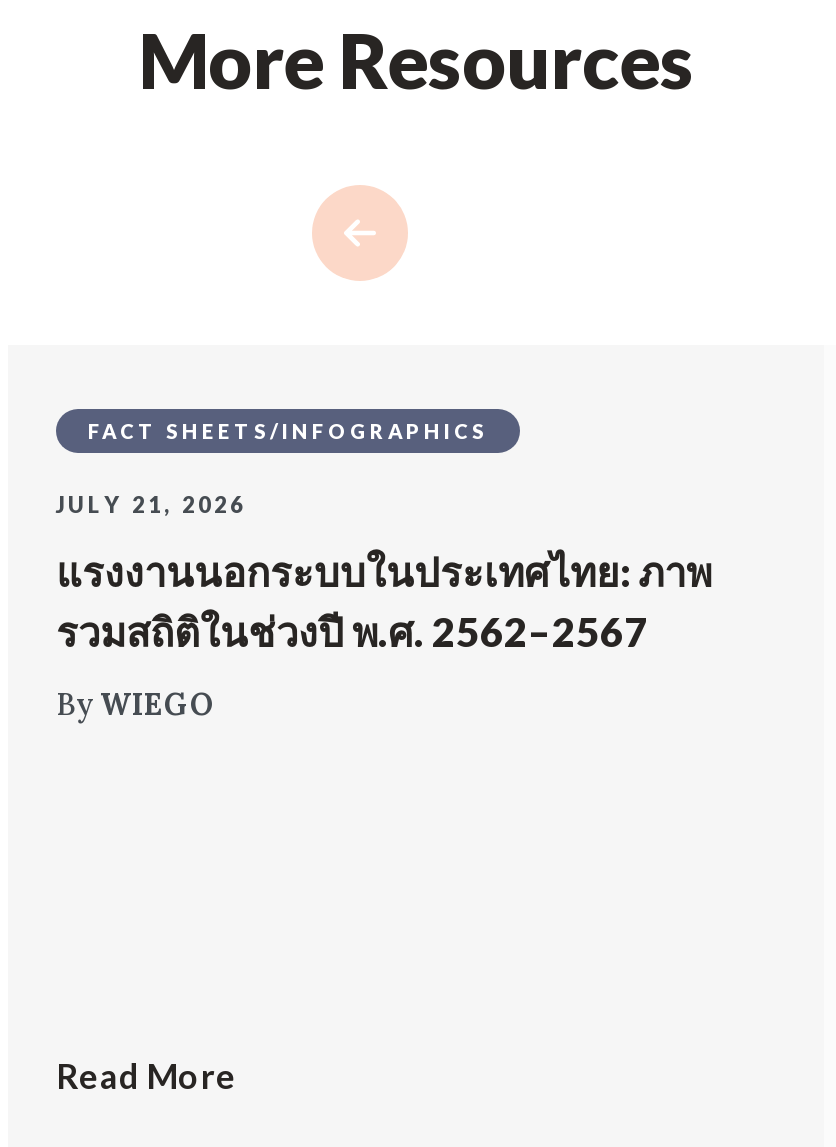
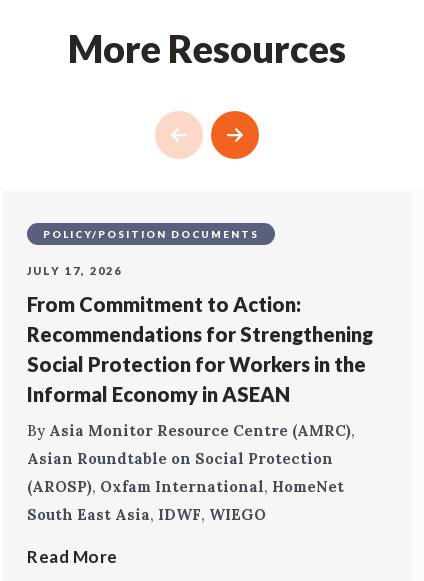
+ [image]

- FACT SHEETS/INFOGRAPHICS
- JULY 21, 2026
- แรงงานนอกระบบในประเทศไทย: ภาพ
- รวมสถิติในช่วงปี พ.ศ. 2562–2567
- By WIEGO
+ POLICY/POSITION DOCUMENTS
+ JULY 17, 2026
+ From Commitment to Action:
+ Recommendations for Strengthening
+ Social Protection for Workers in the
+ Informal Economy in ASEAN
+ By Asia Monitor Resource Centre (AMRC),
+ Asian Roundtable on Social Protection
+ (AROSP), Oxfam International, HomeNet
+ South East Asia, IDWF, WIEGO
